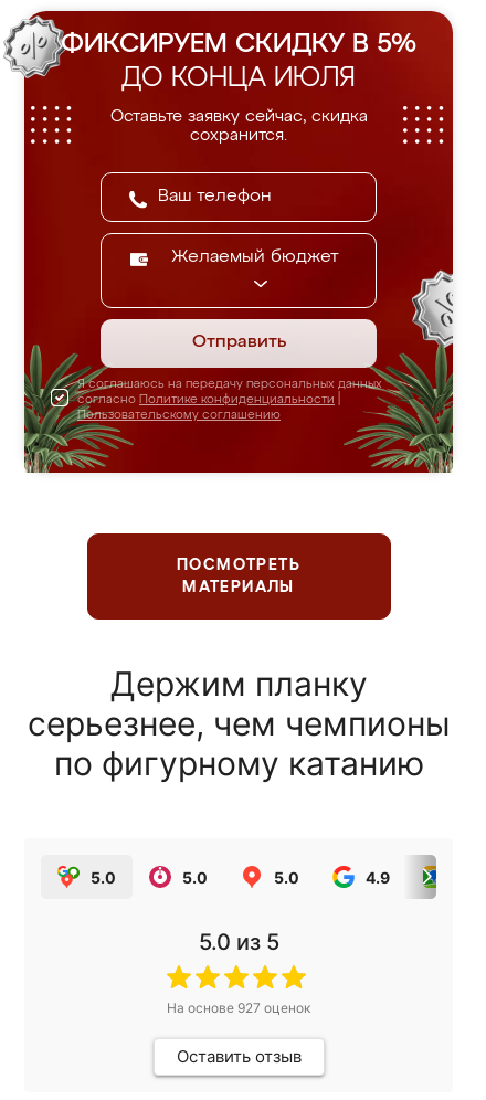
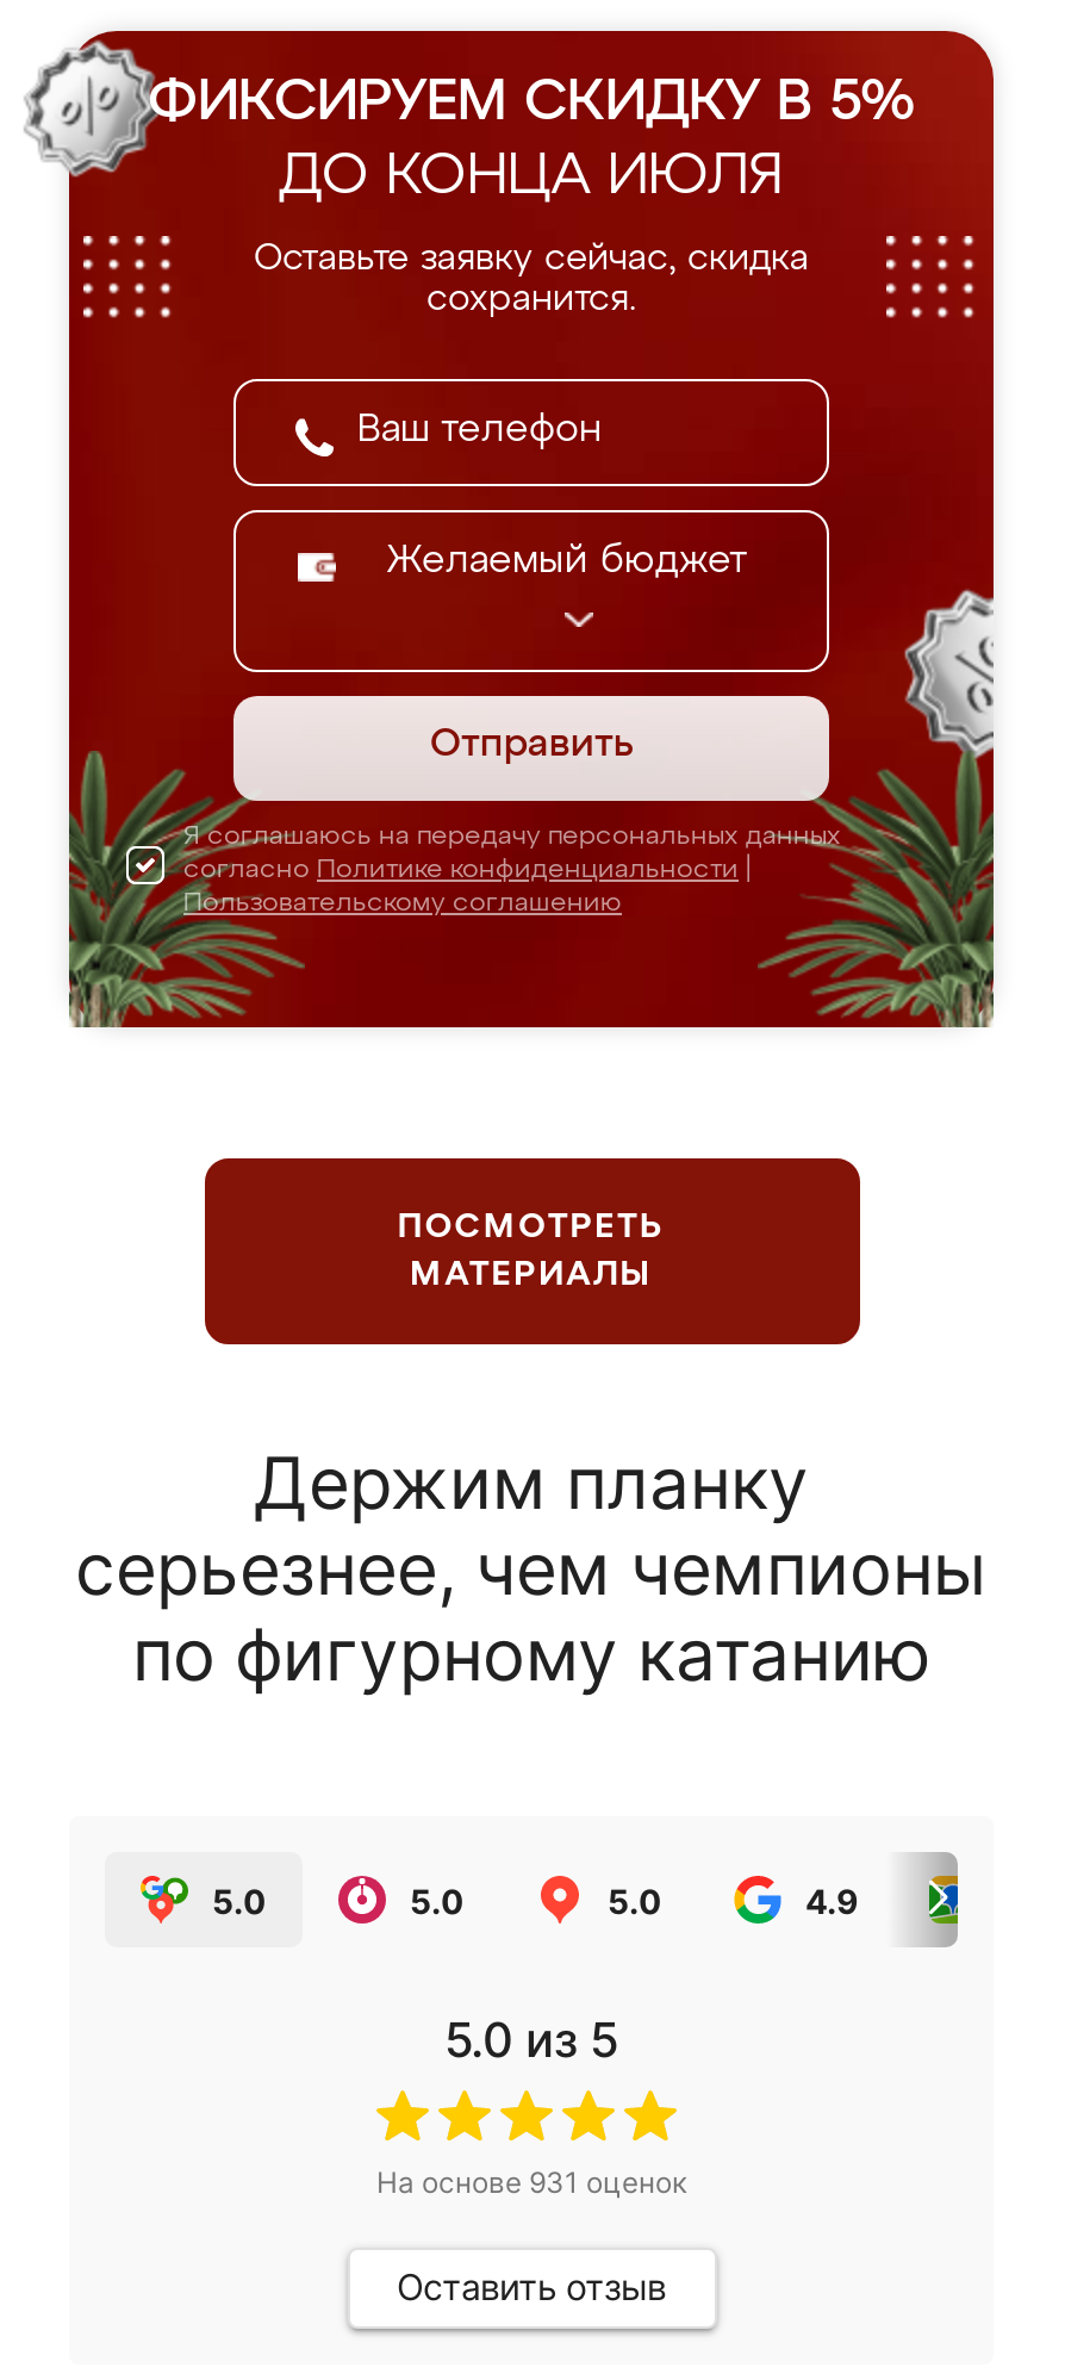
- На основе 927 оценок
+ На основе 931 оценок
